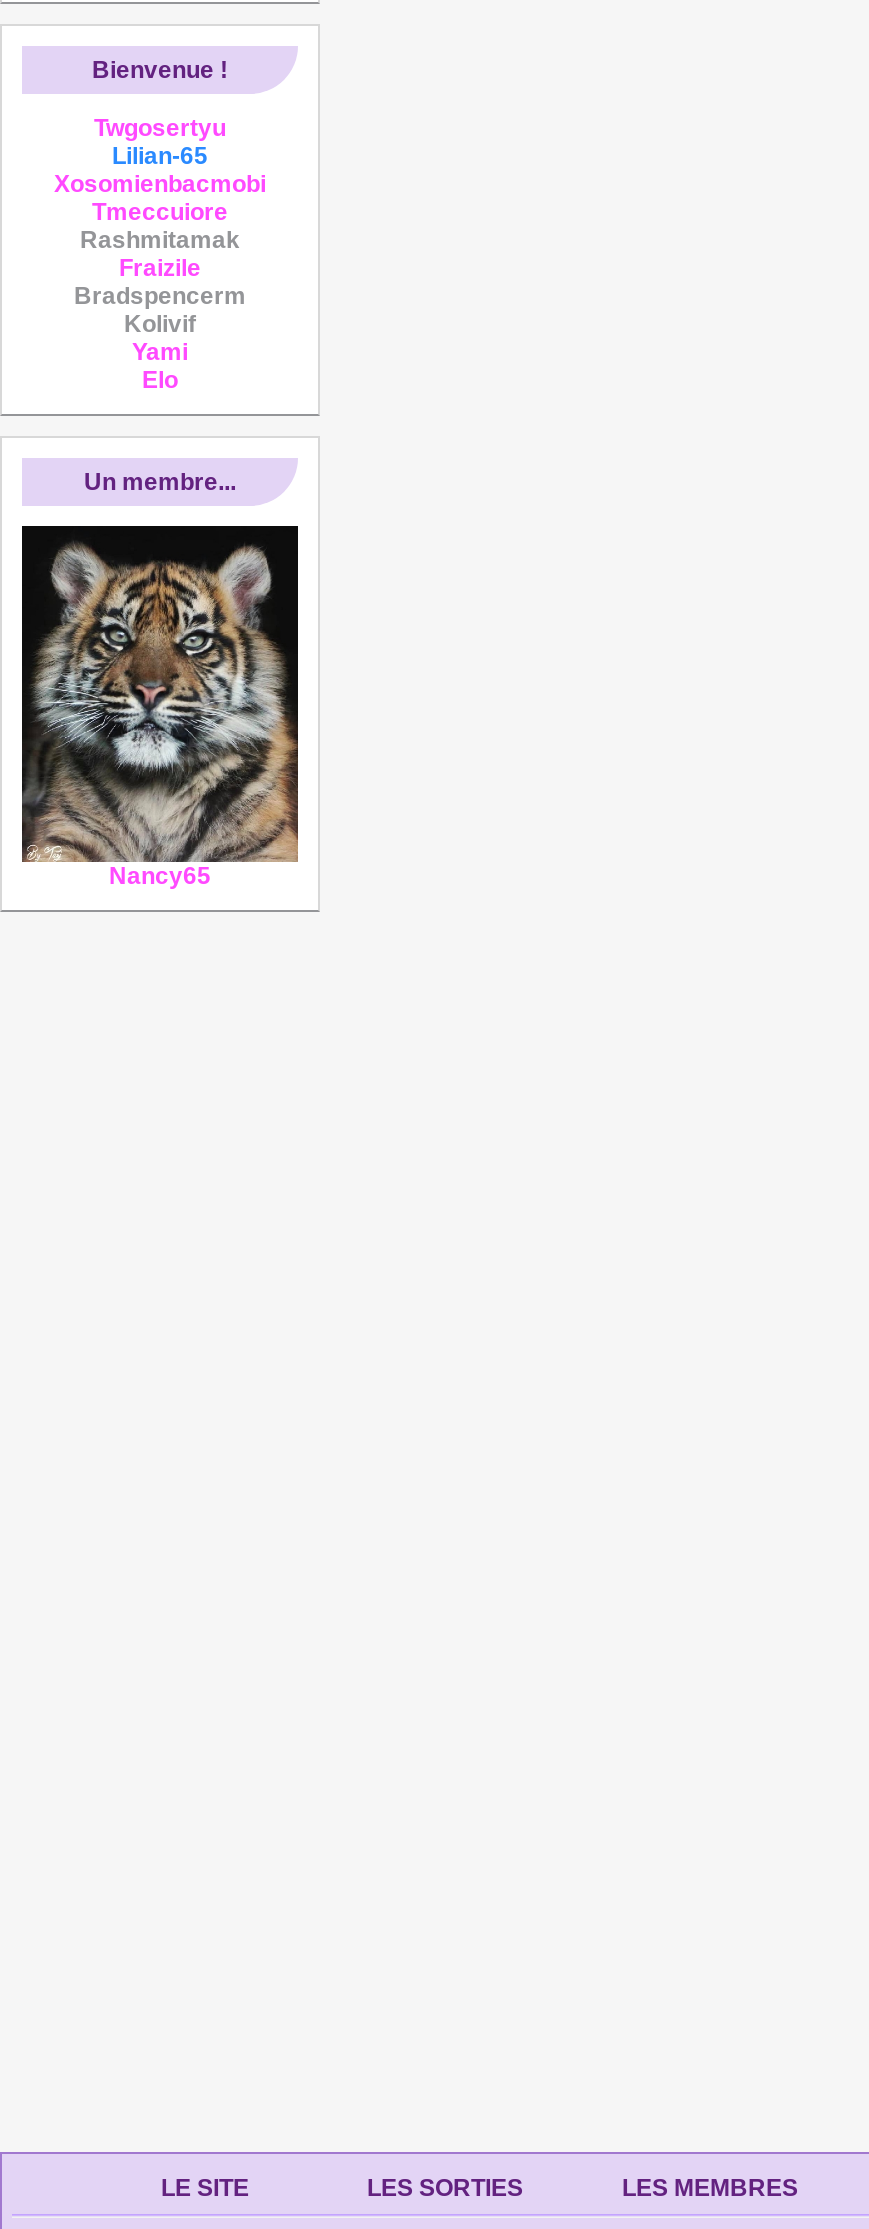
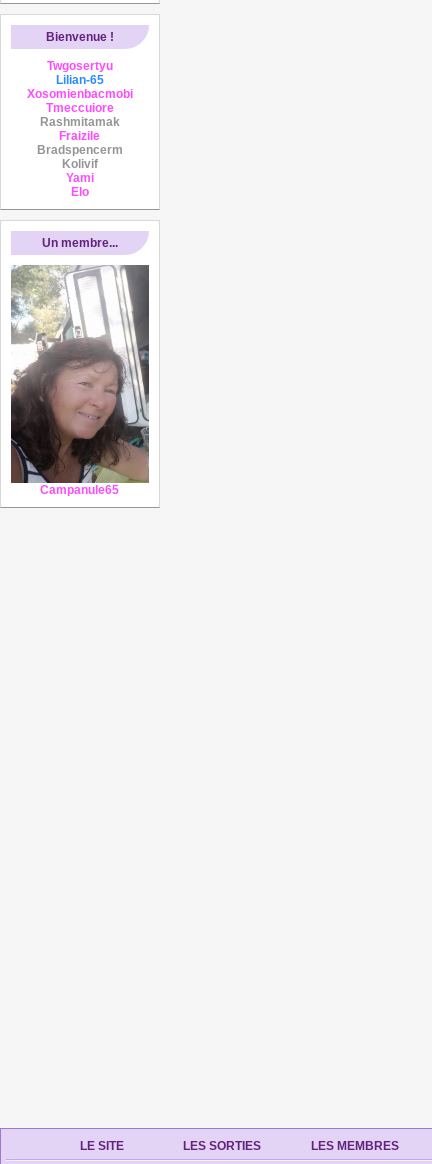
- [image]
- Nancy65
+ [image]
+ Campanule65
